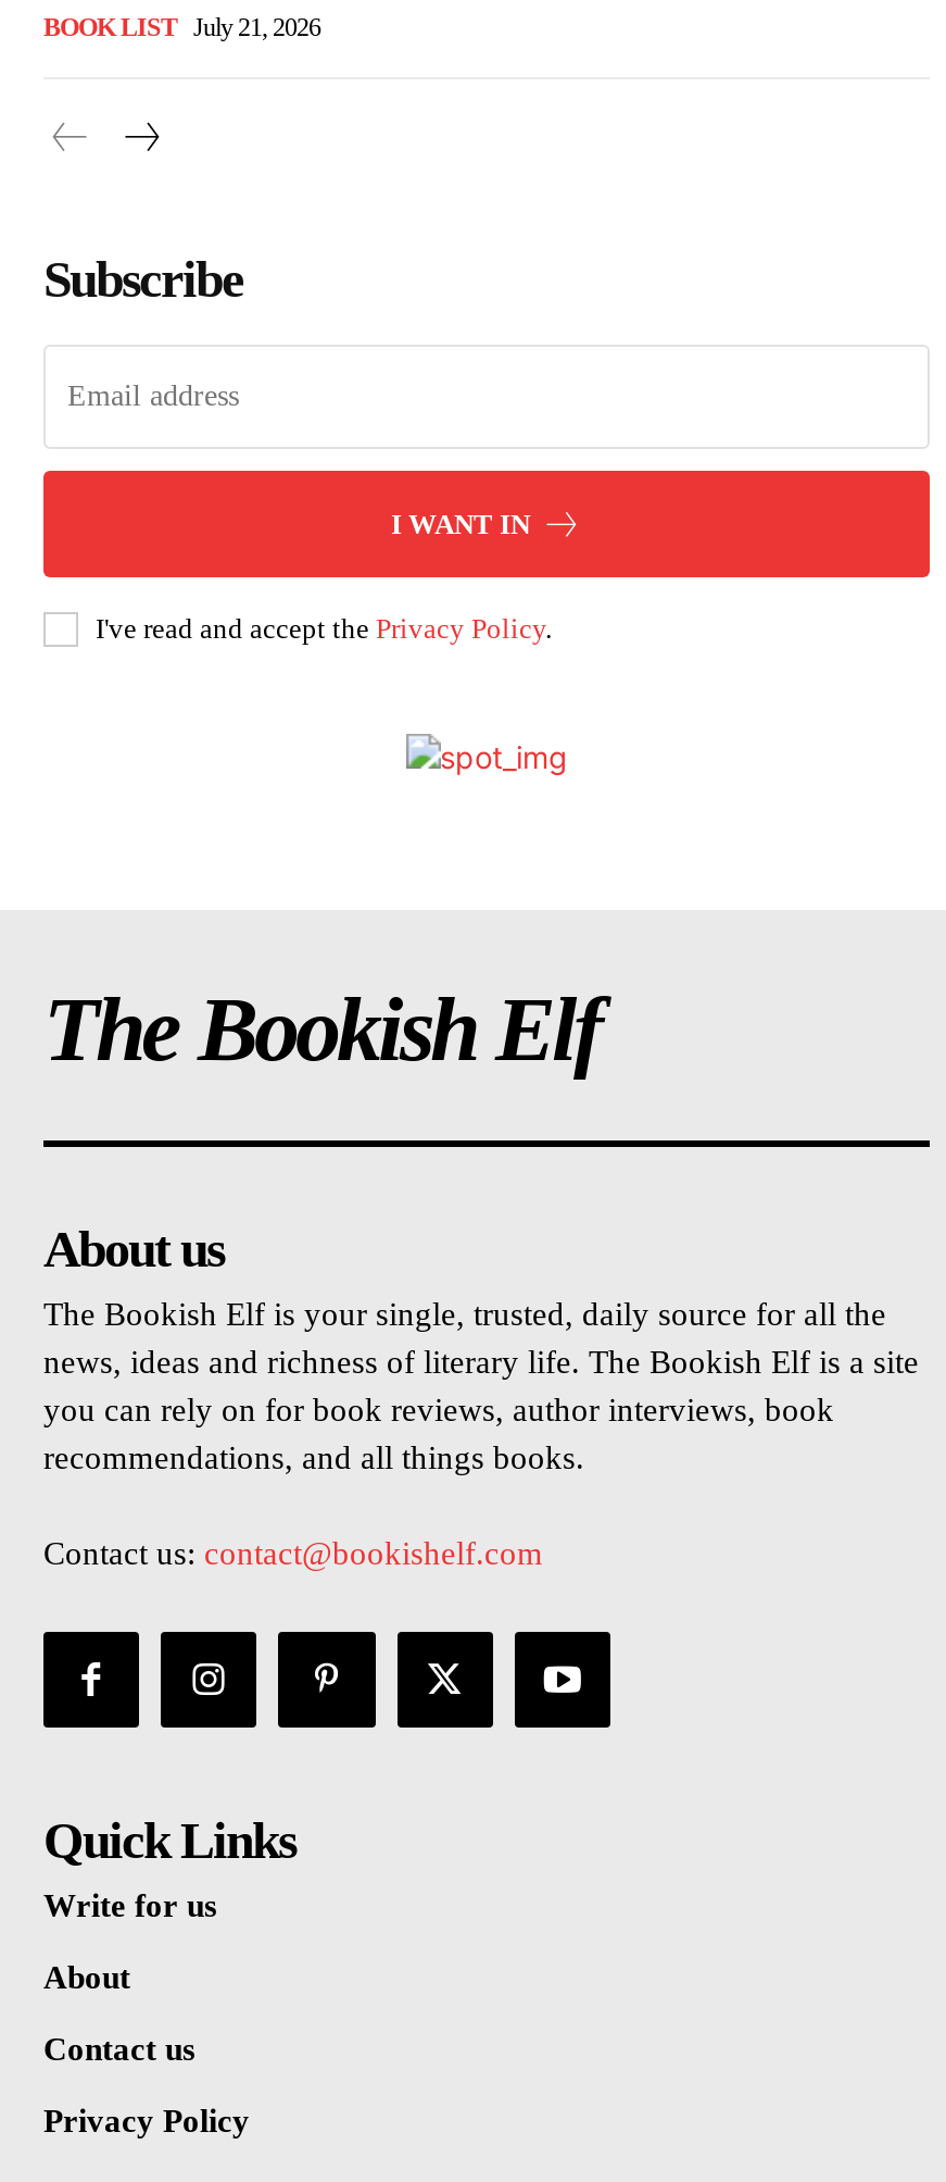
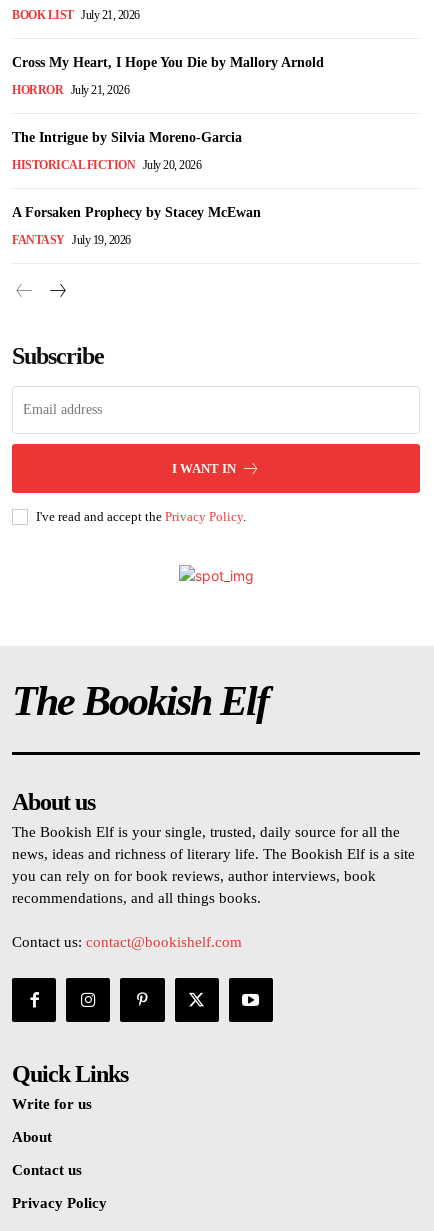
+ Cross My Heart, I Hope You Die by Mallory Arnold
+ HORROR July 21, 2026
+ The Intrigue by Silvia Moreno-Garcia
+ HISTORICAL FICTION July 20, 2026
+ A Forsaken Prophecy by Stacey McEwan
+ FANTASY July 19, 2026
